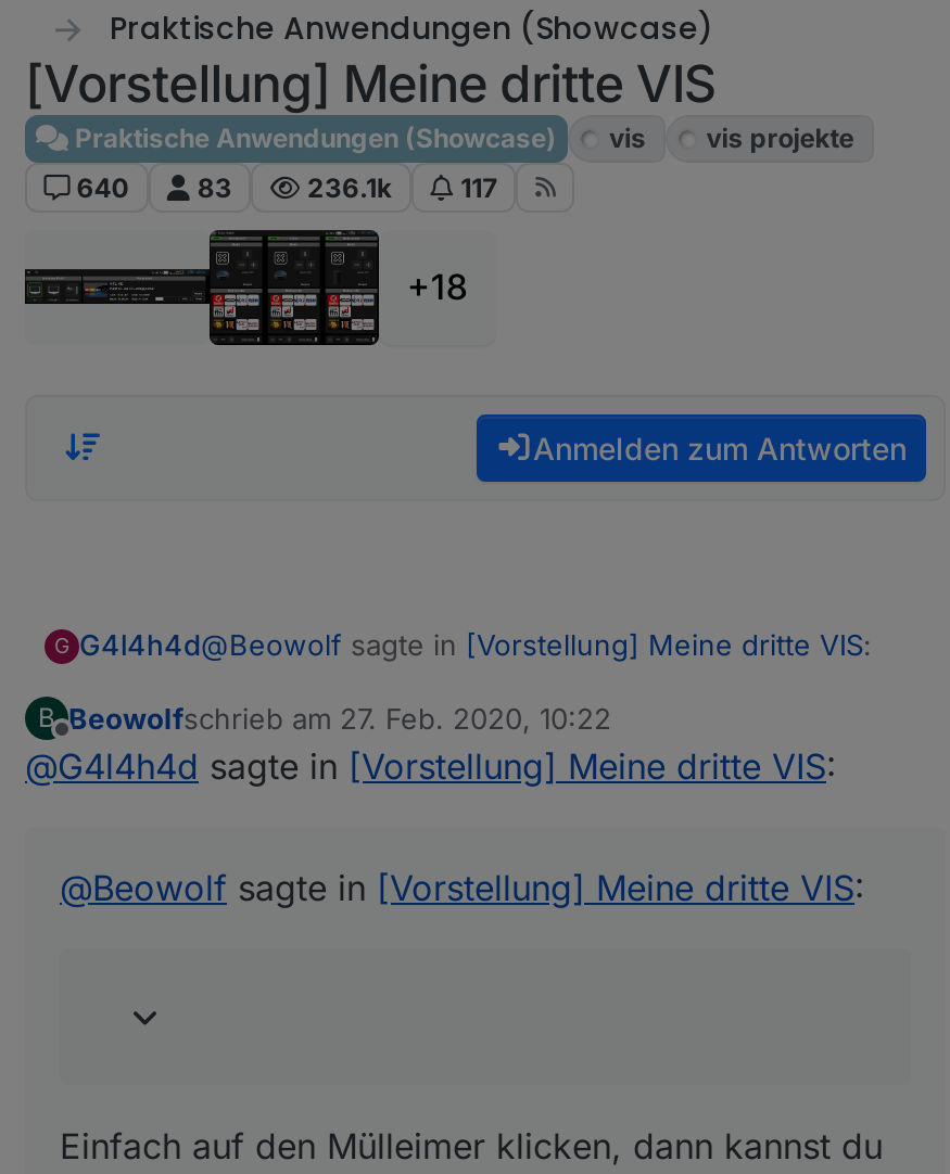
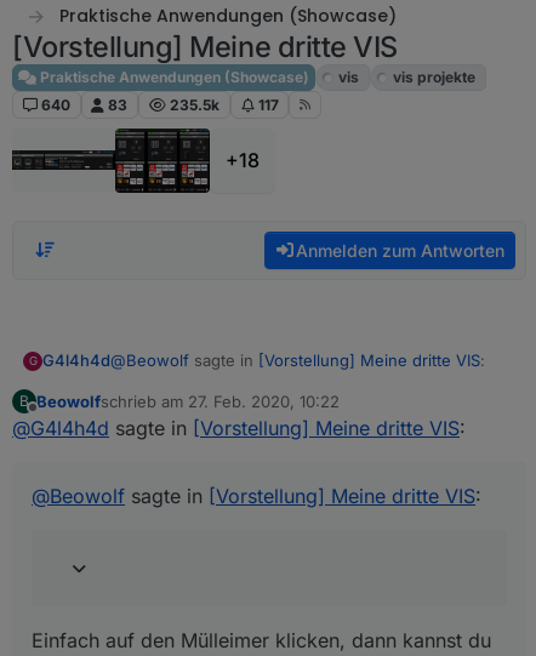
- 236.1k
+ 235.5k
